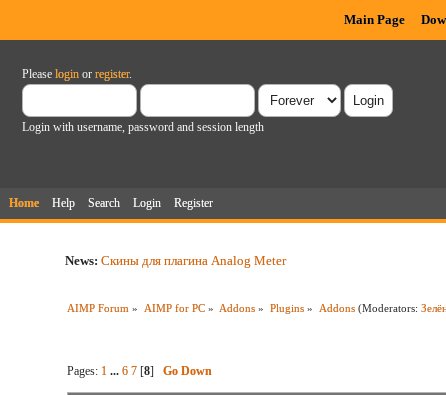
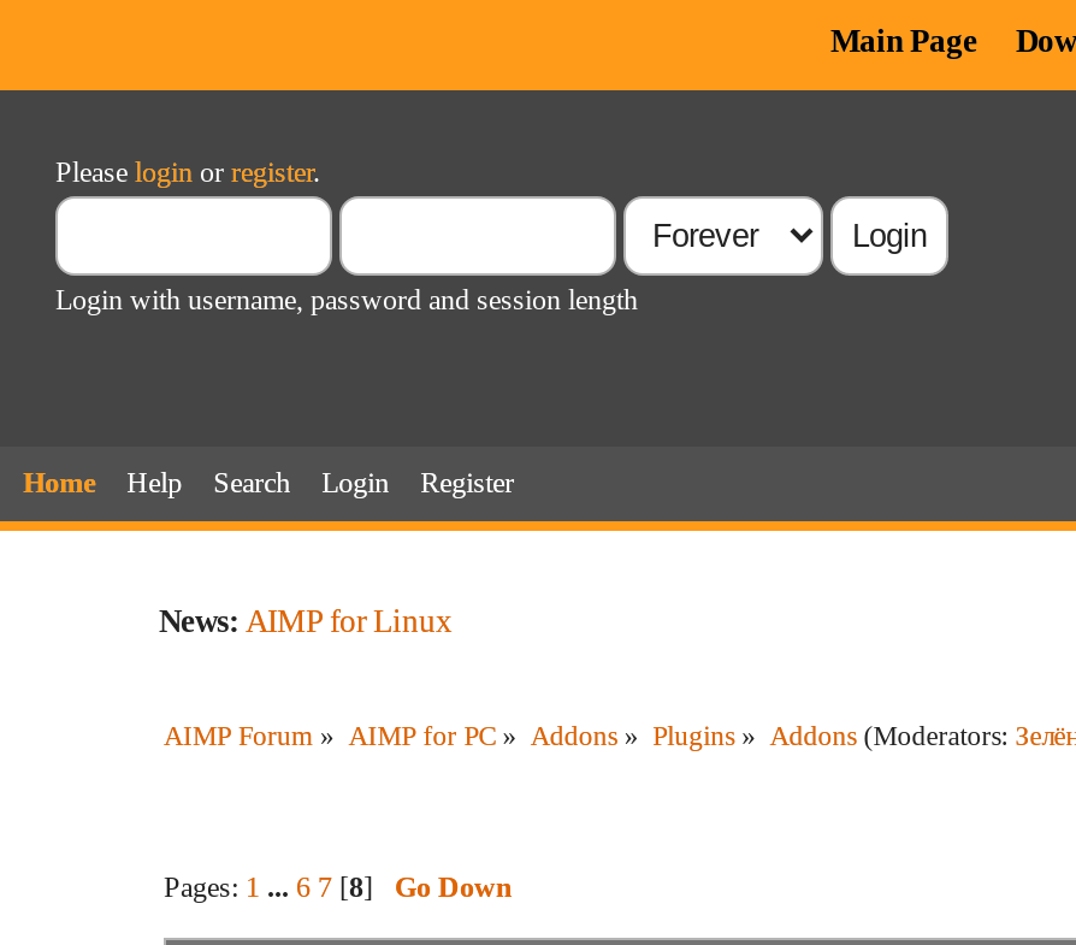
- News: Скины для плагина Analog Meter
+ News: AIMP for Linux
